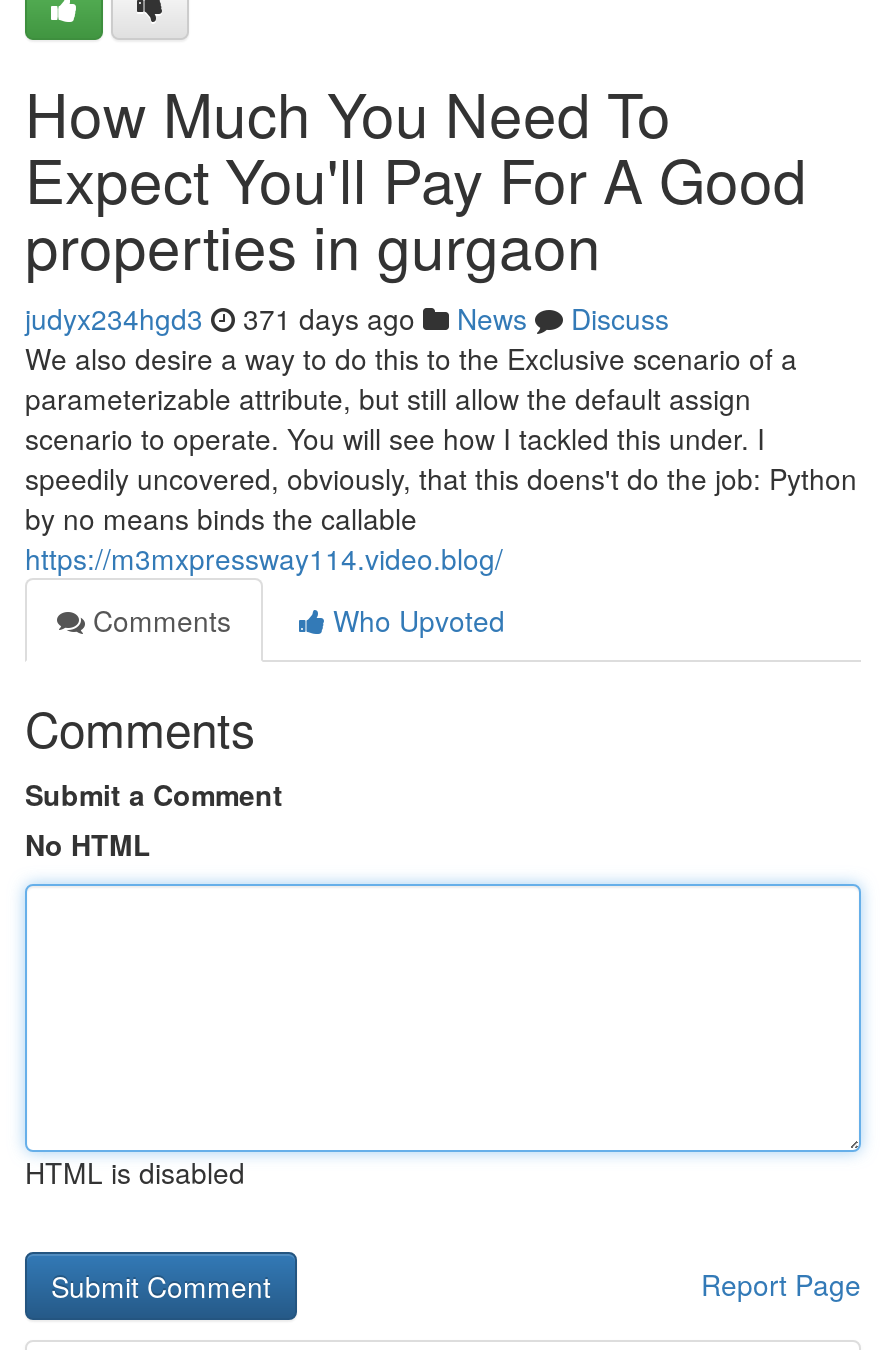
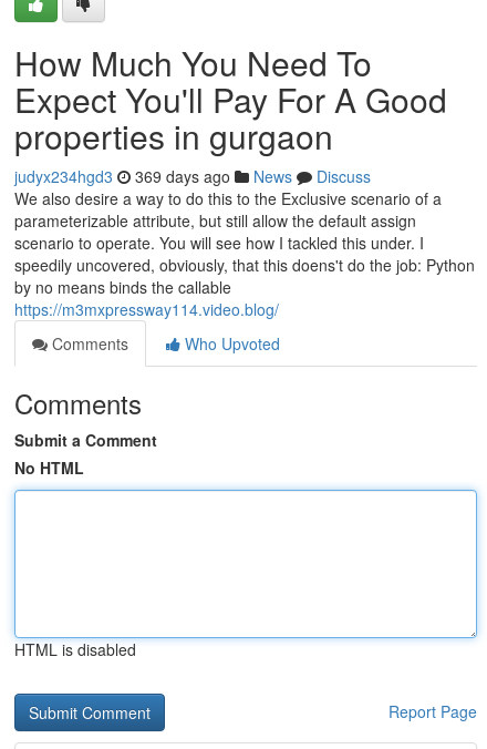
- judyx234hgd3 371 days ago News Discuss
+ judyx234hgd3 369 days ago News Discuss
